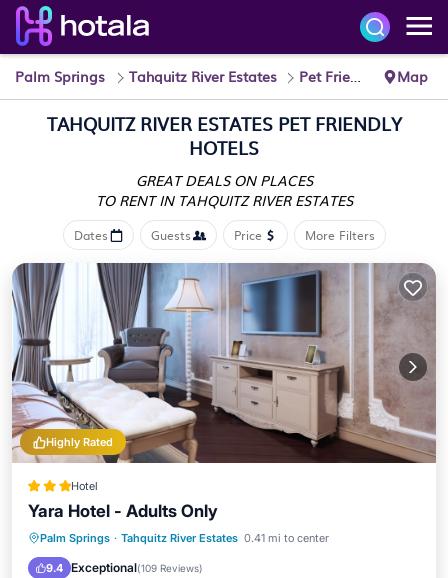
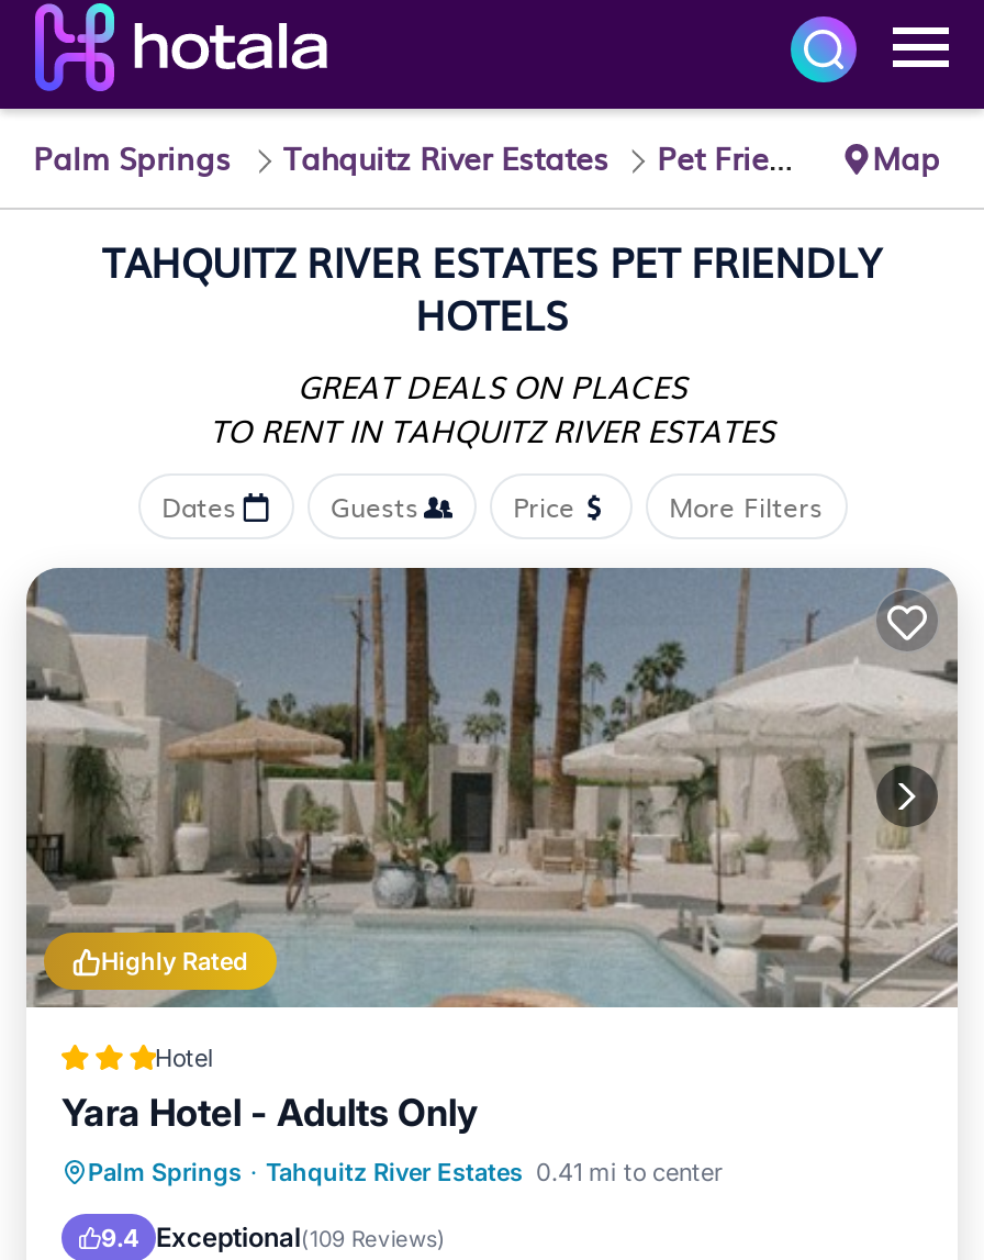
- [image]
+ [image]
